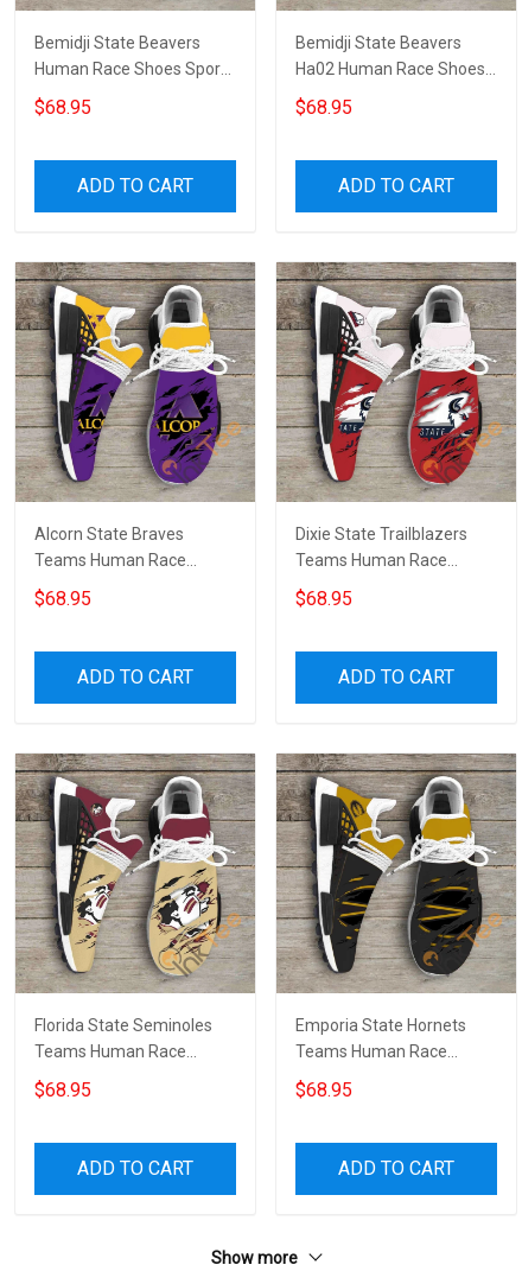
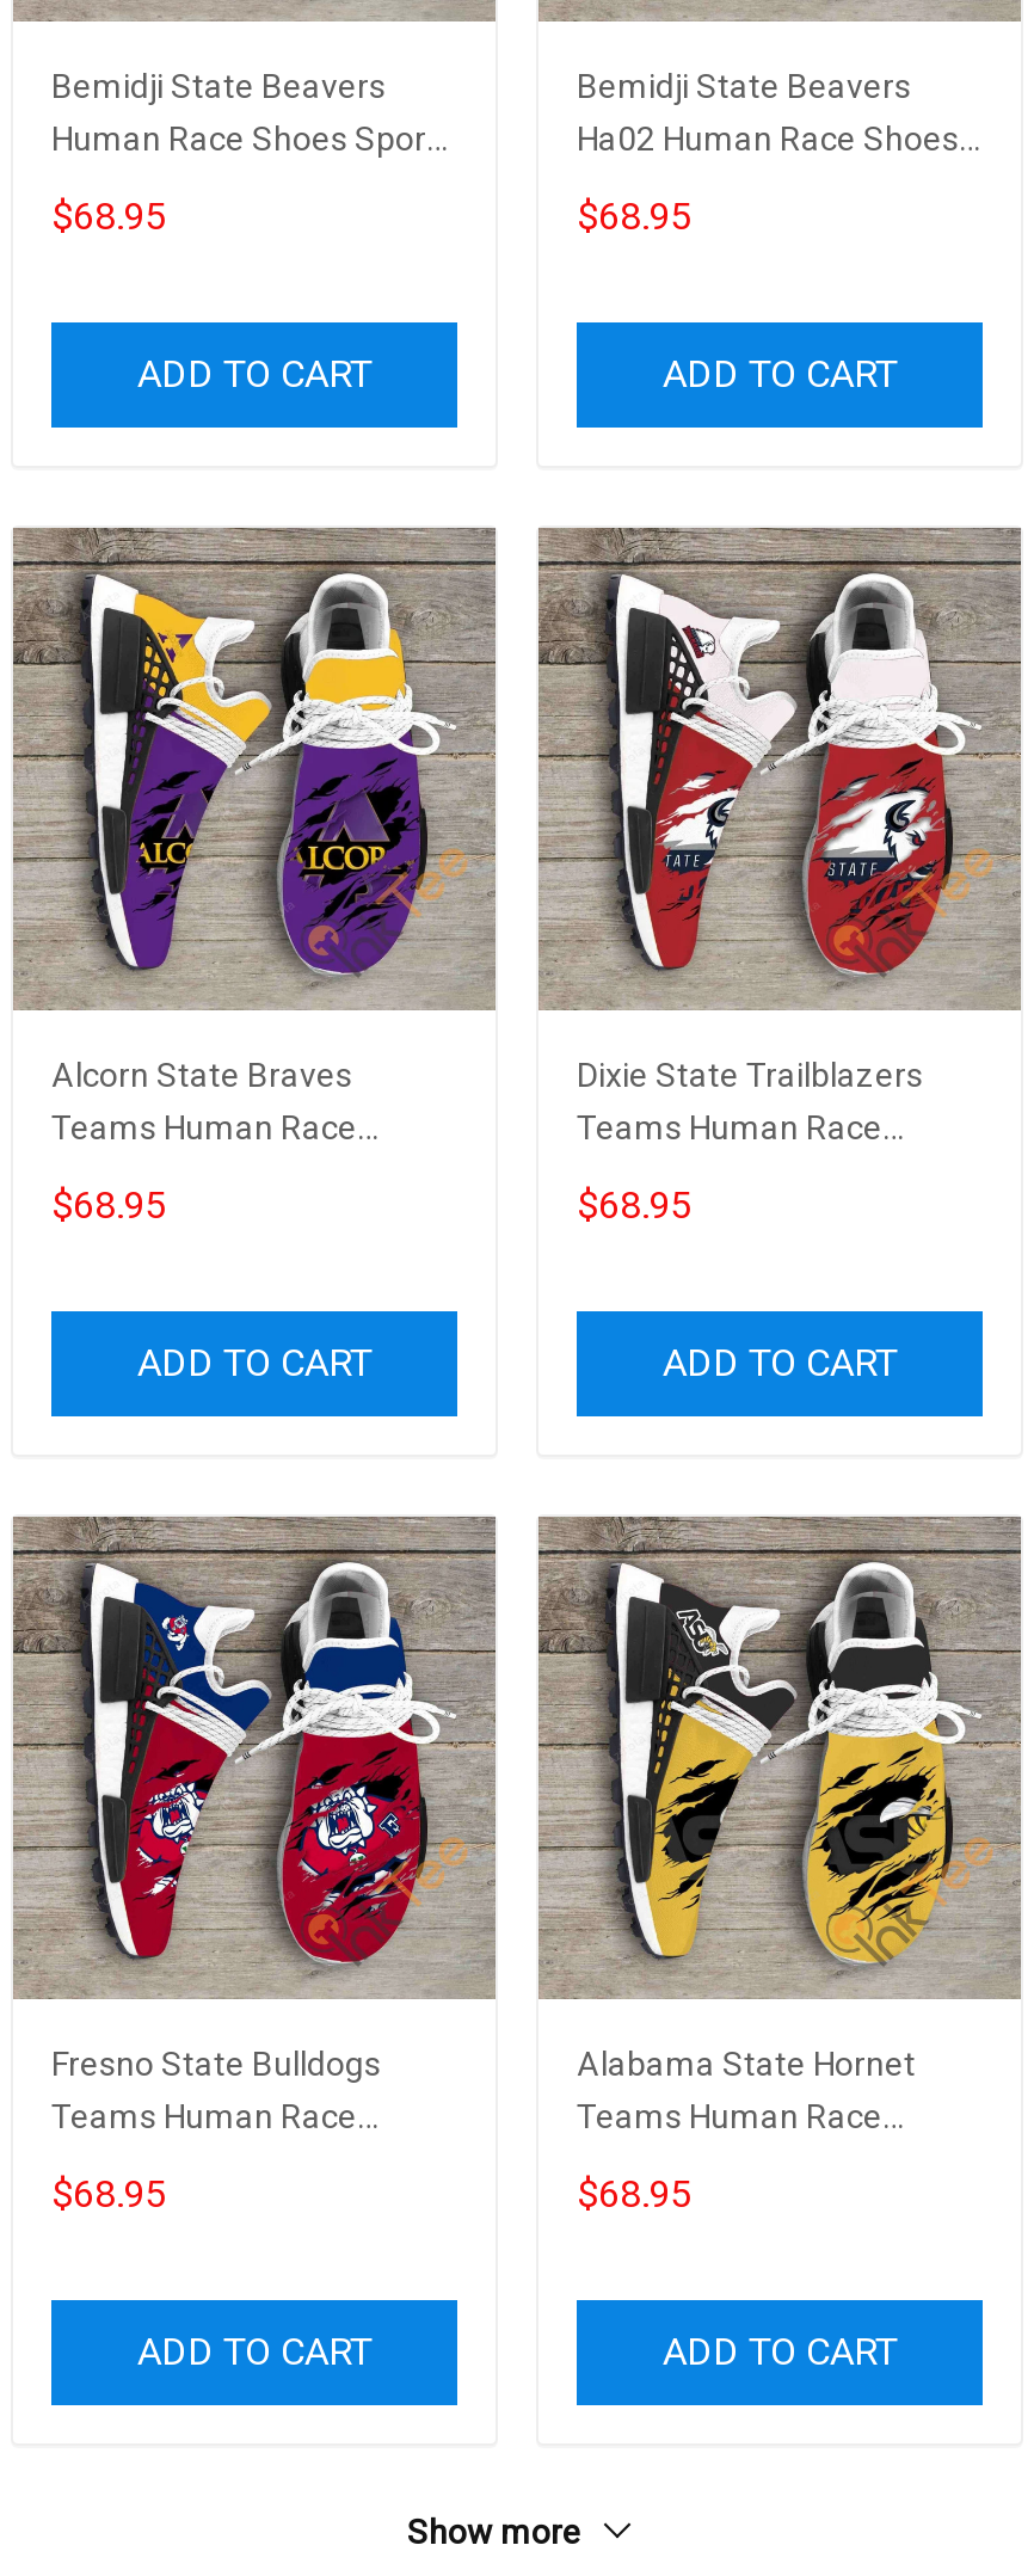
- [image]
- Florida State Seminoles
+ [image]
+ Fresno State Bulldogs

- [image]
- Emporia State Hornets
+ [image]
+ Alabama State Hornet
